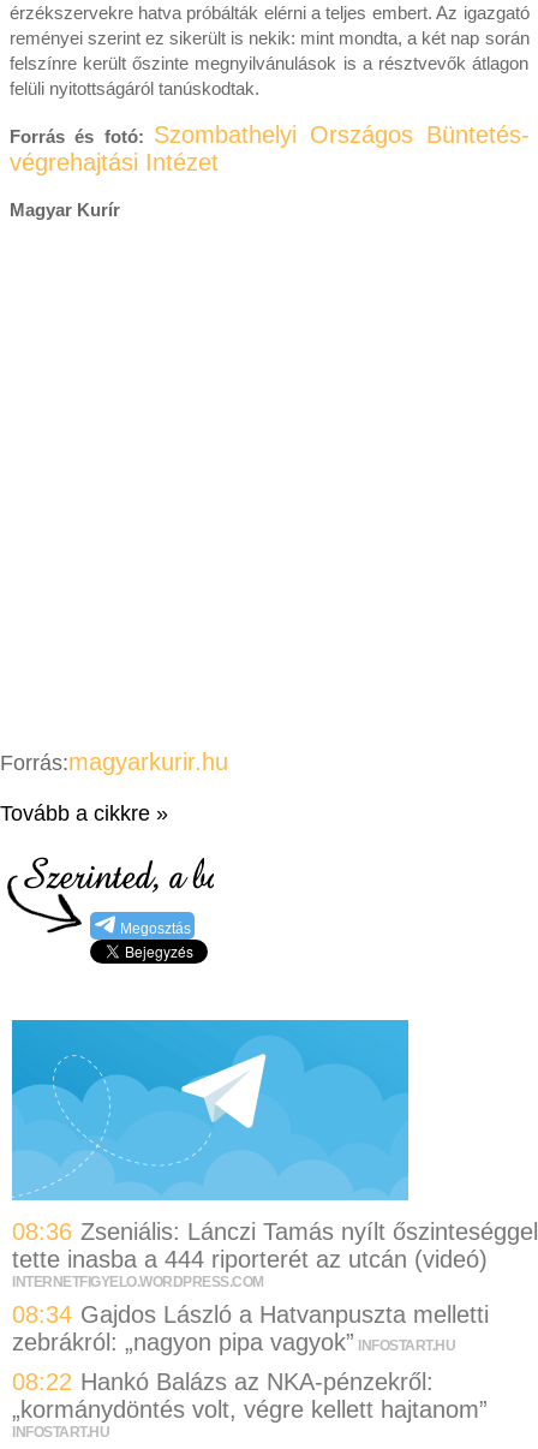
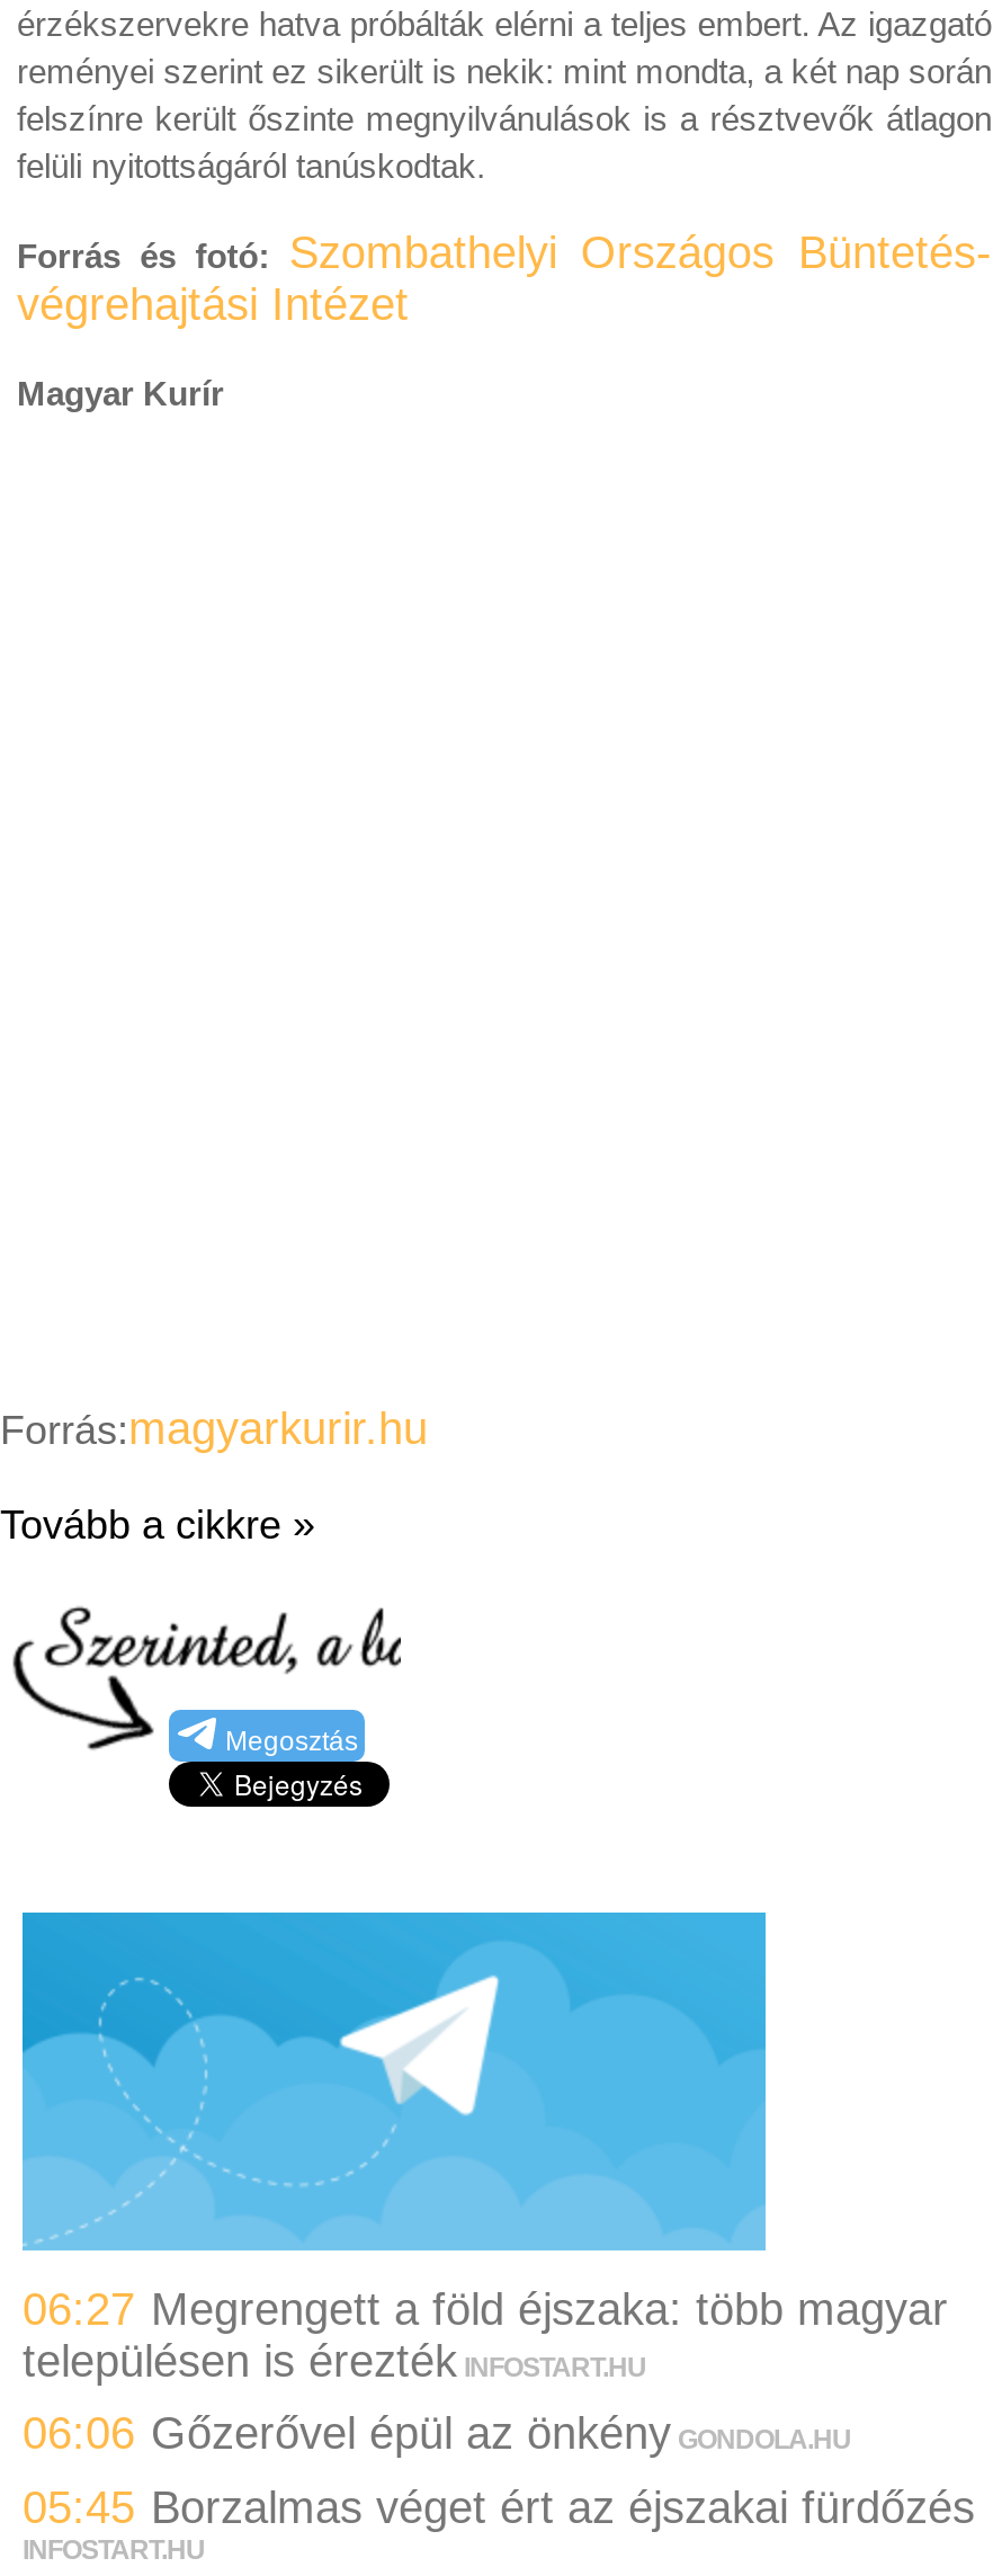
- 08:36 Zseniális: Lánczi Tamás nyílt őszinteséggel
- tette inasba a 444 riporterét az utcán (videó)
- INTERNETFIGYELO.WORDPRESS.COM
- 08:34 Gajdos László a Hatvanpuszta melletti
- zebrákról: „nagyon pipa vagyok” INFOSTART.HU
- 08:22 Hankó Balázs az NKA-pénzekről:
- „kormánydöntés volt, végre kellett hajtanom”
+ 06:27 Megrengett a föld éjszaka: több magyar
+ településen is érezték INFOSTART.HU
+ 06:06 Gőzerővel épül az önkény GONDOLA.HU
+ 05:45 Borzalmas véget ért az éjszakai fürdőzés
